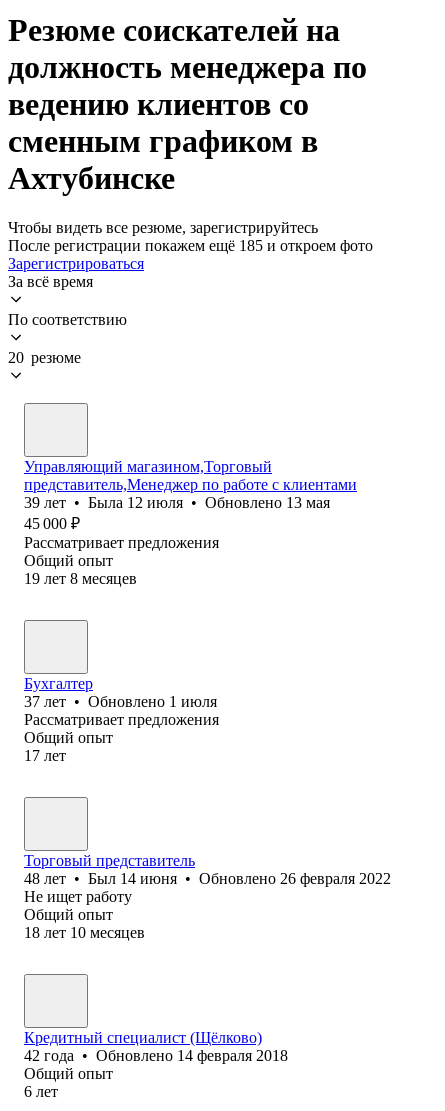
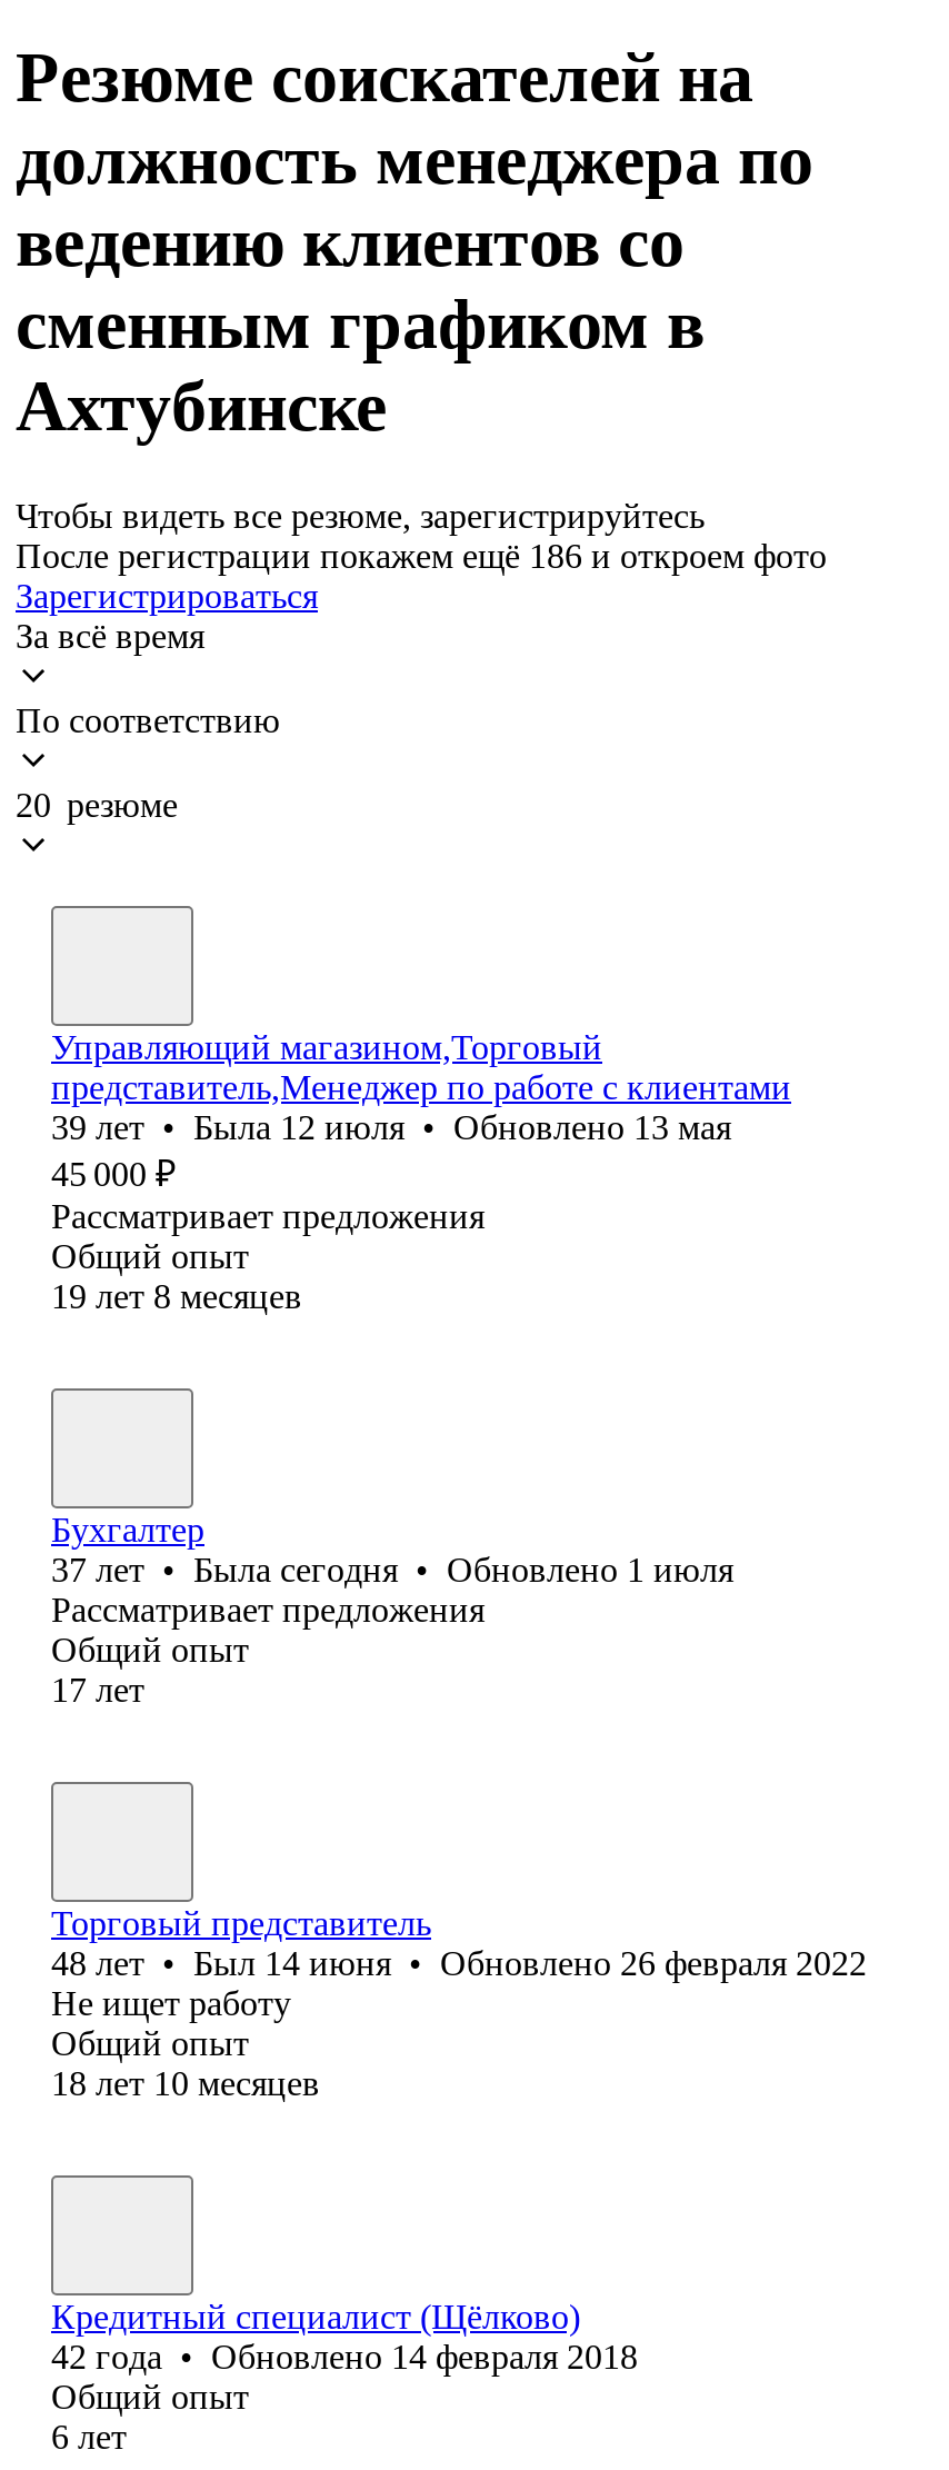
- После регистрации покажем ещё 185 и откроем фото
+ После регистрации покажем ещё 186 и откроем фото

- 37 лет • Обновлено 1 июля
+ 37 лет • Была сегодня • Обновлено 1 июля
